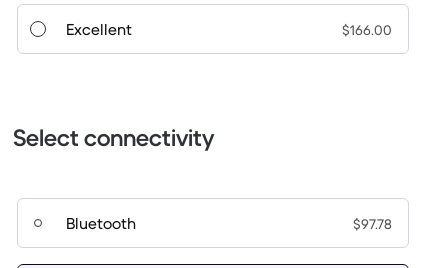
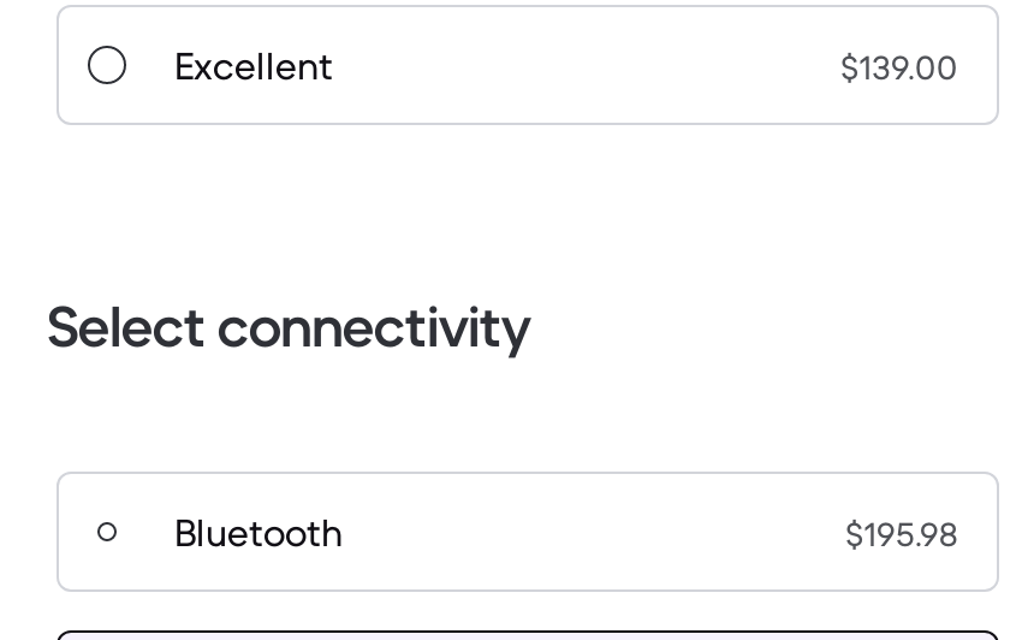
- $166.00
+ $139.00

- $97.78
+ $195.98
